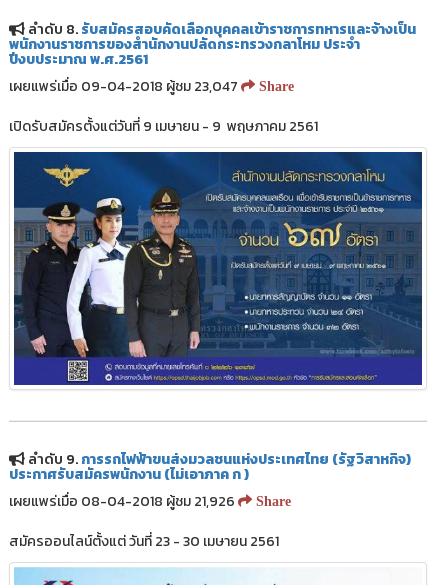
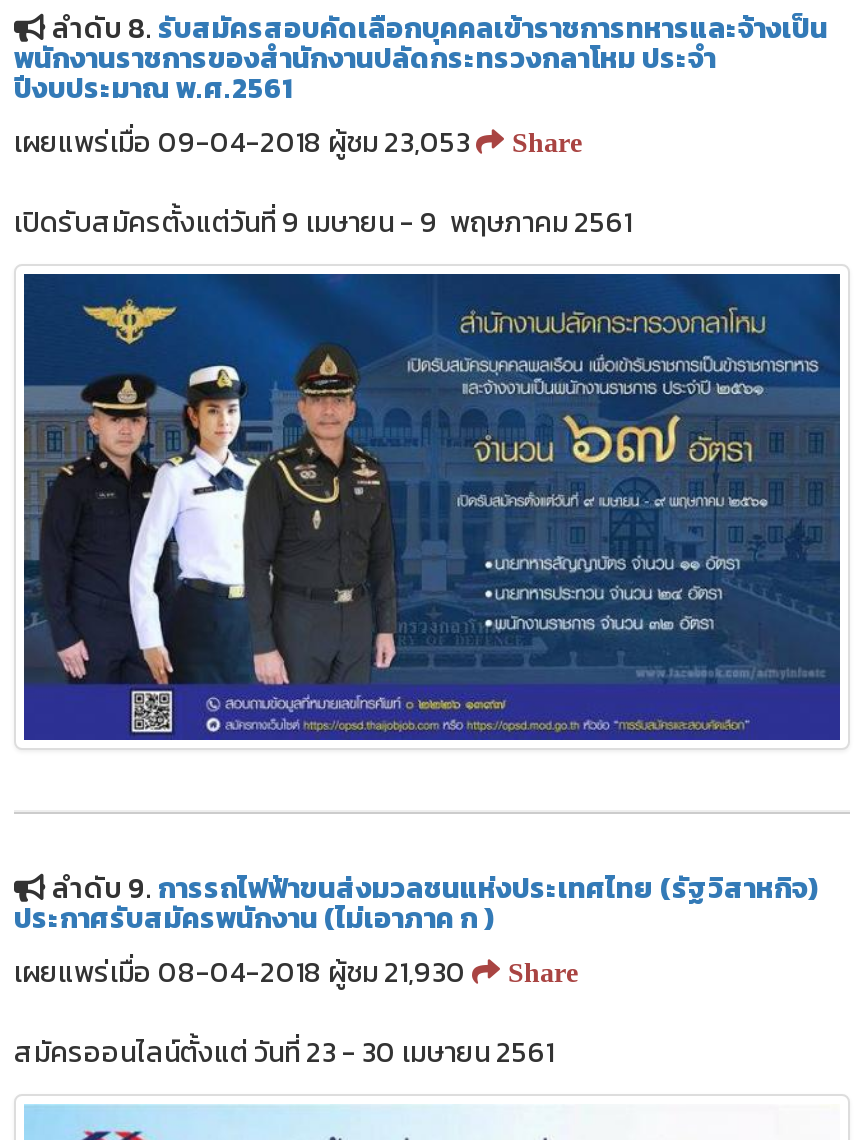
- เผยแพร่เมื่อ 09-04-2018 ผู้ชม 23,047
+ เผยแพร่เมื่อ 09-04-2018 ผู้ชม 23,053

- เผยแพร่เมื่อ 08-04-2018 ผู้ชม 21,926
+ เผยแพร่เมื่อ 08-04-2018 ผู้ชม 21,930
